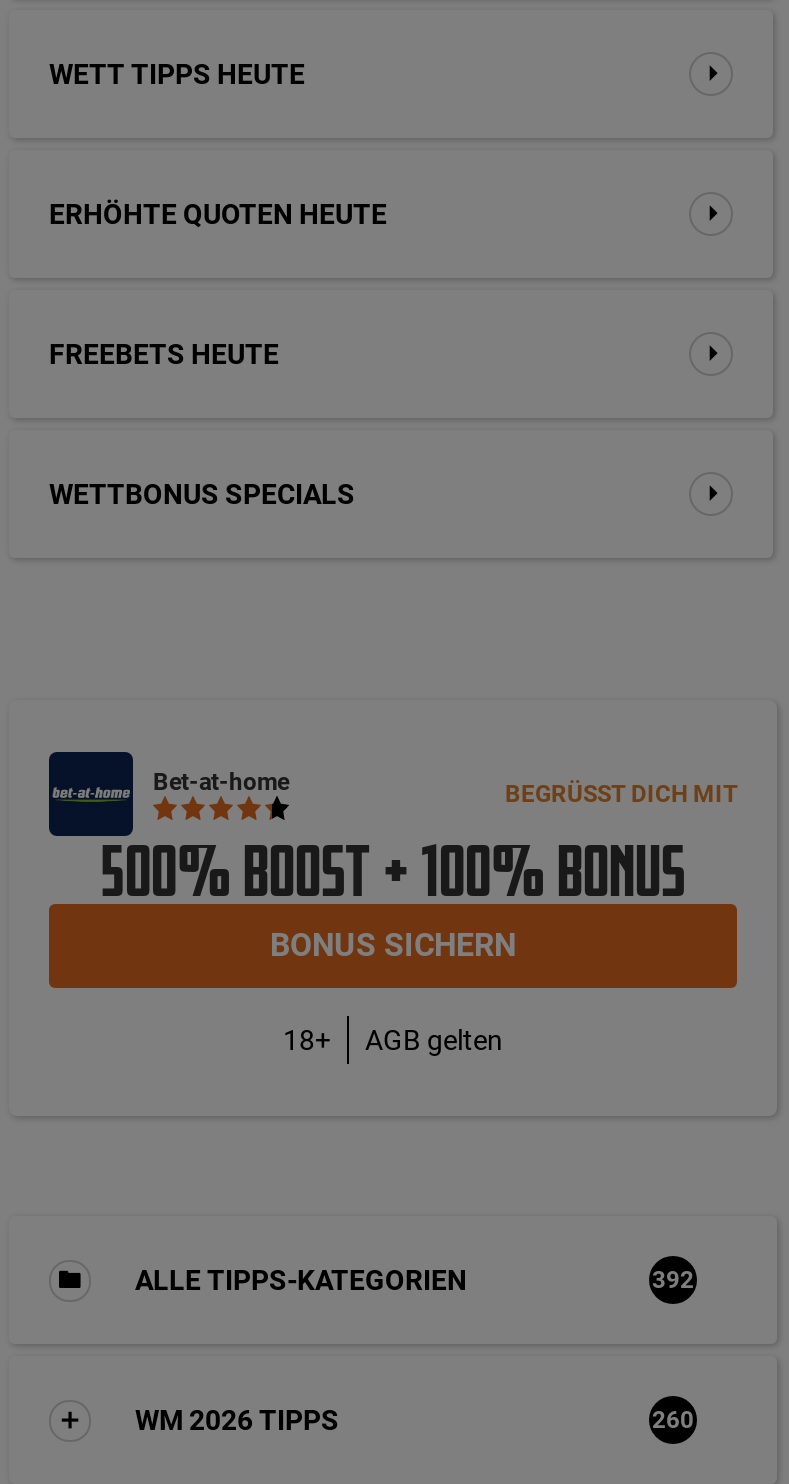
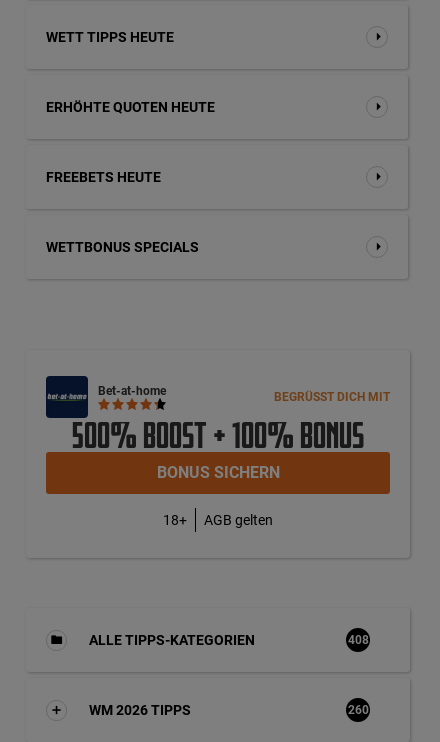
- 392
+ 408
